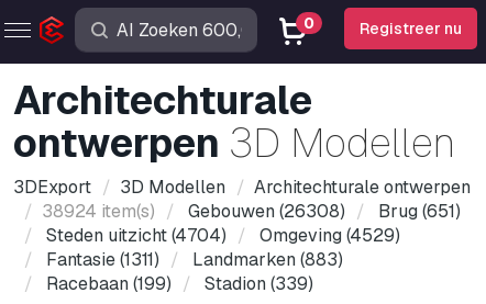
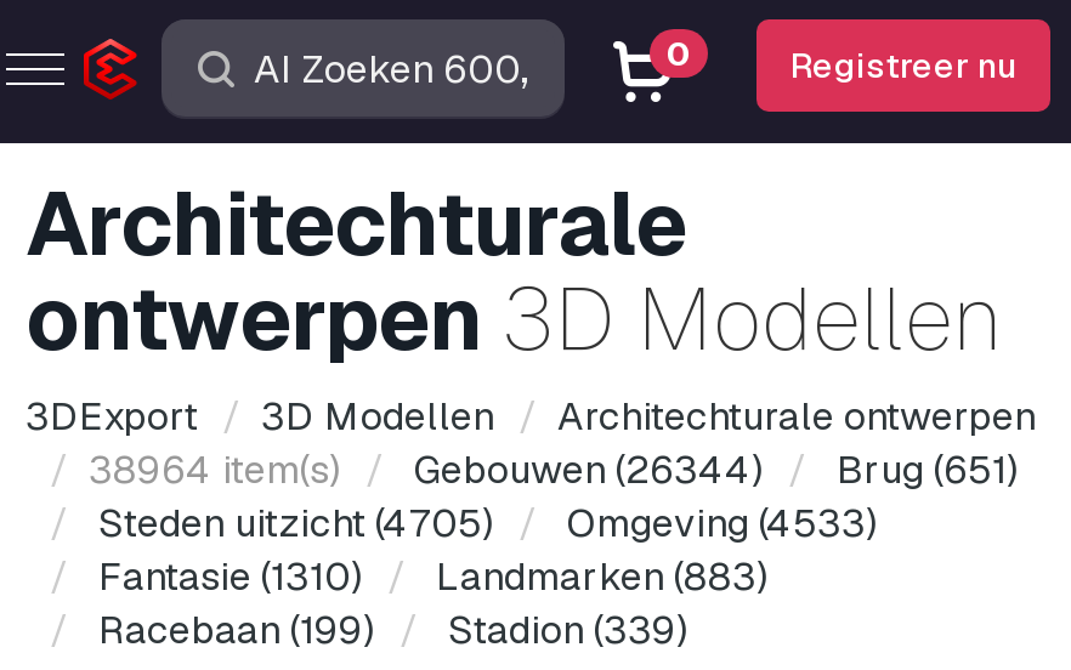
- 38924 item(s)
+ 38964 item(s)

- Gebouwen (26308)
+ Gebouwen (26344)

- Steden uitzicht (4704)
+ Steden uitzicht (4705)

- Omgeving (4529)
+ Omgeving (4533)

- Fantasie (1311) Landmarken (883)
+ Fantasie (1310) Landmarken (883)
